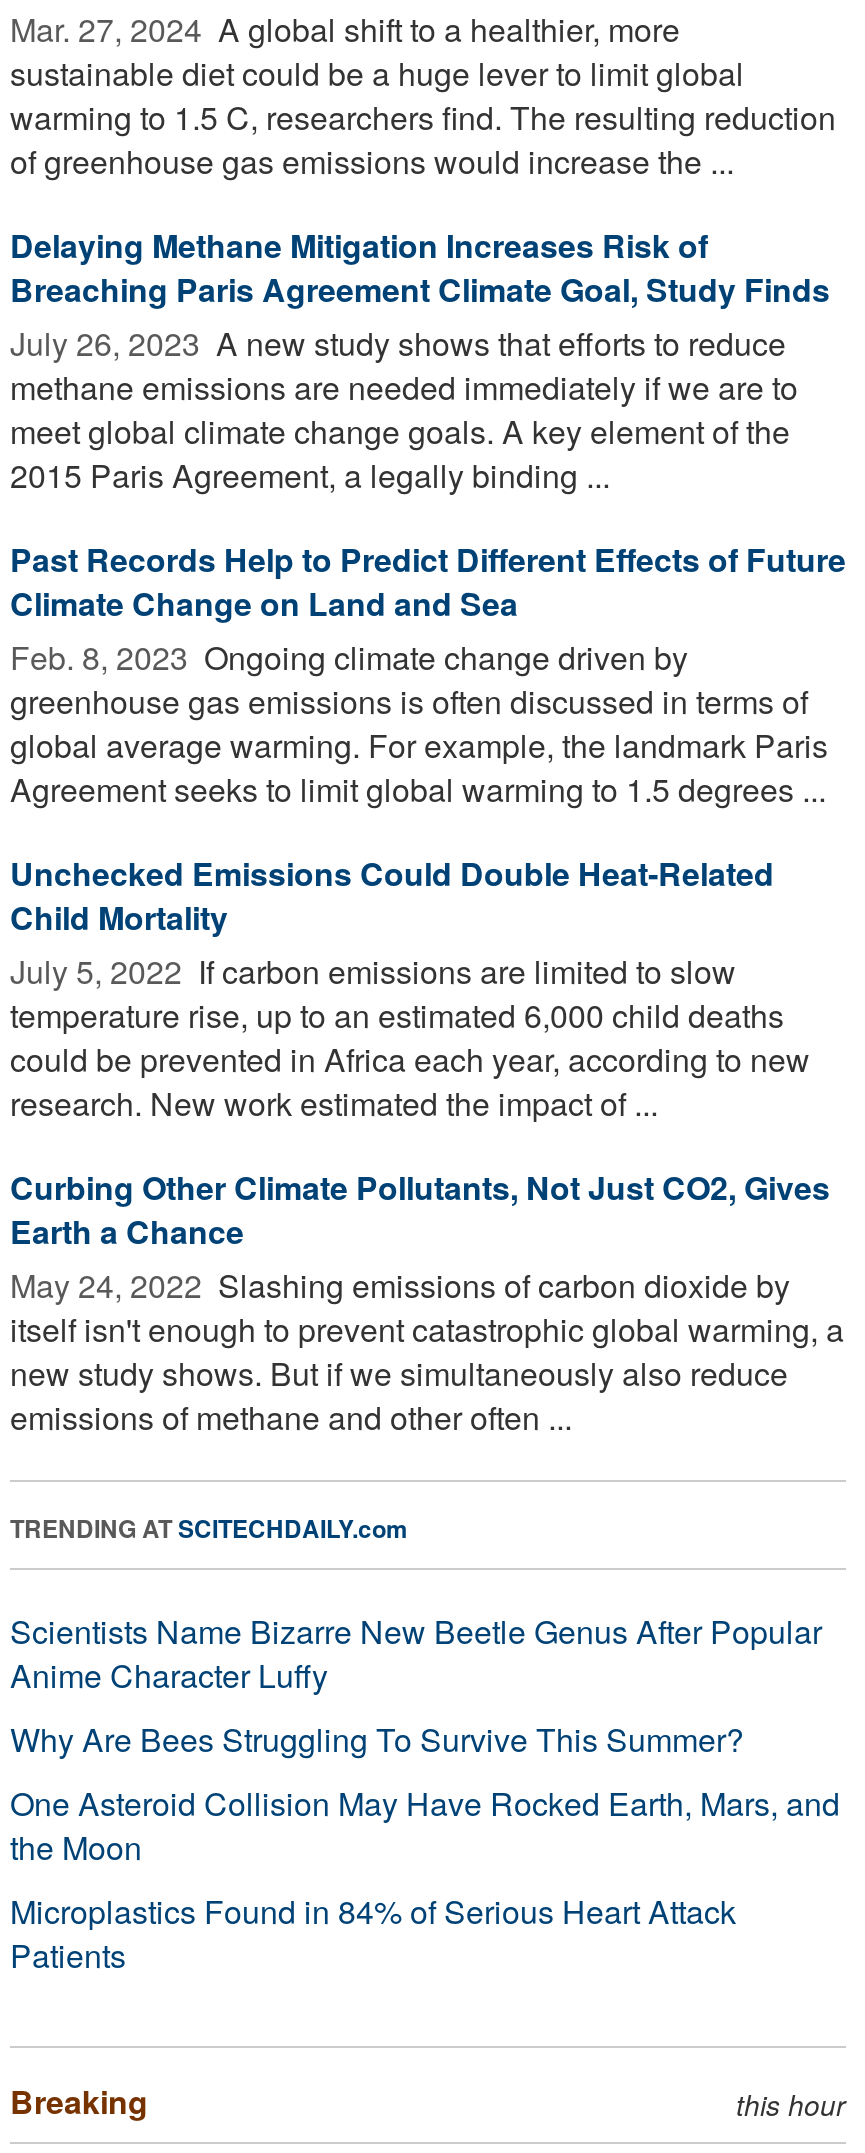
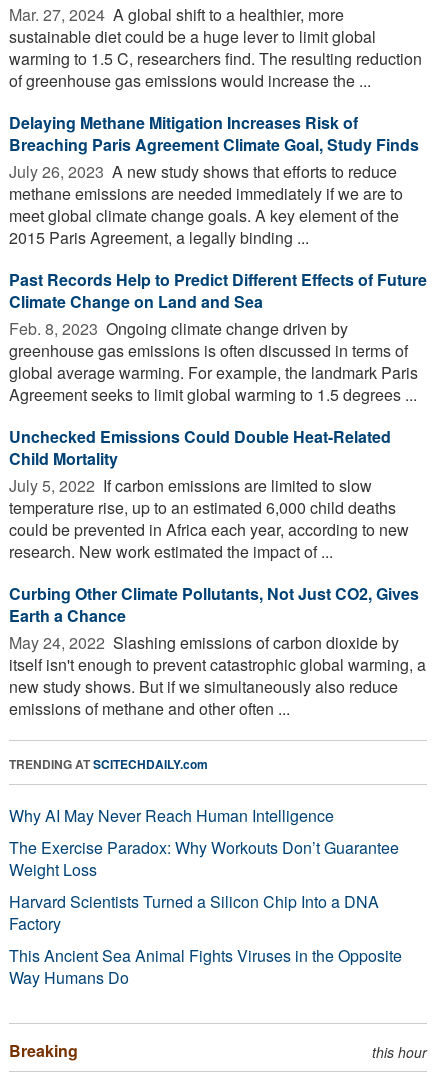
- Scientists Name Bizarre New Beetle Genus After Popular
- Anime Character Luffy
- Why Are Bees Struggling To Survive This Summer?
- One Asteroid Collision May Have Rocked Earth, Mars, and
- the Moon
- Microplastics Found in 84% of Serious Heart Attack
- Patients
+ Why AI May Never Reach Human Intelligence
+ The Exercise Paradox: Why Workouts Don’t Guarantee
+ Weight Loss
+ Harvard Scientists Turned a Silicon Chip Into a DNA
+ Factory
+ This Ancient Sea Animal Fights Viruses in the Opposite
+ Way Humans Do
